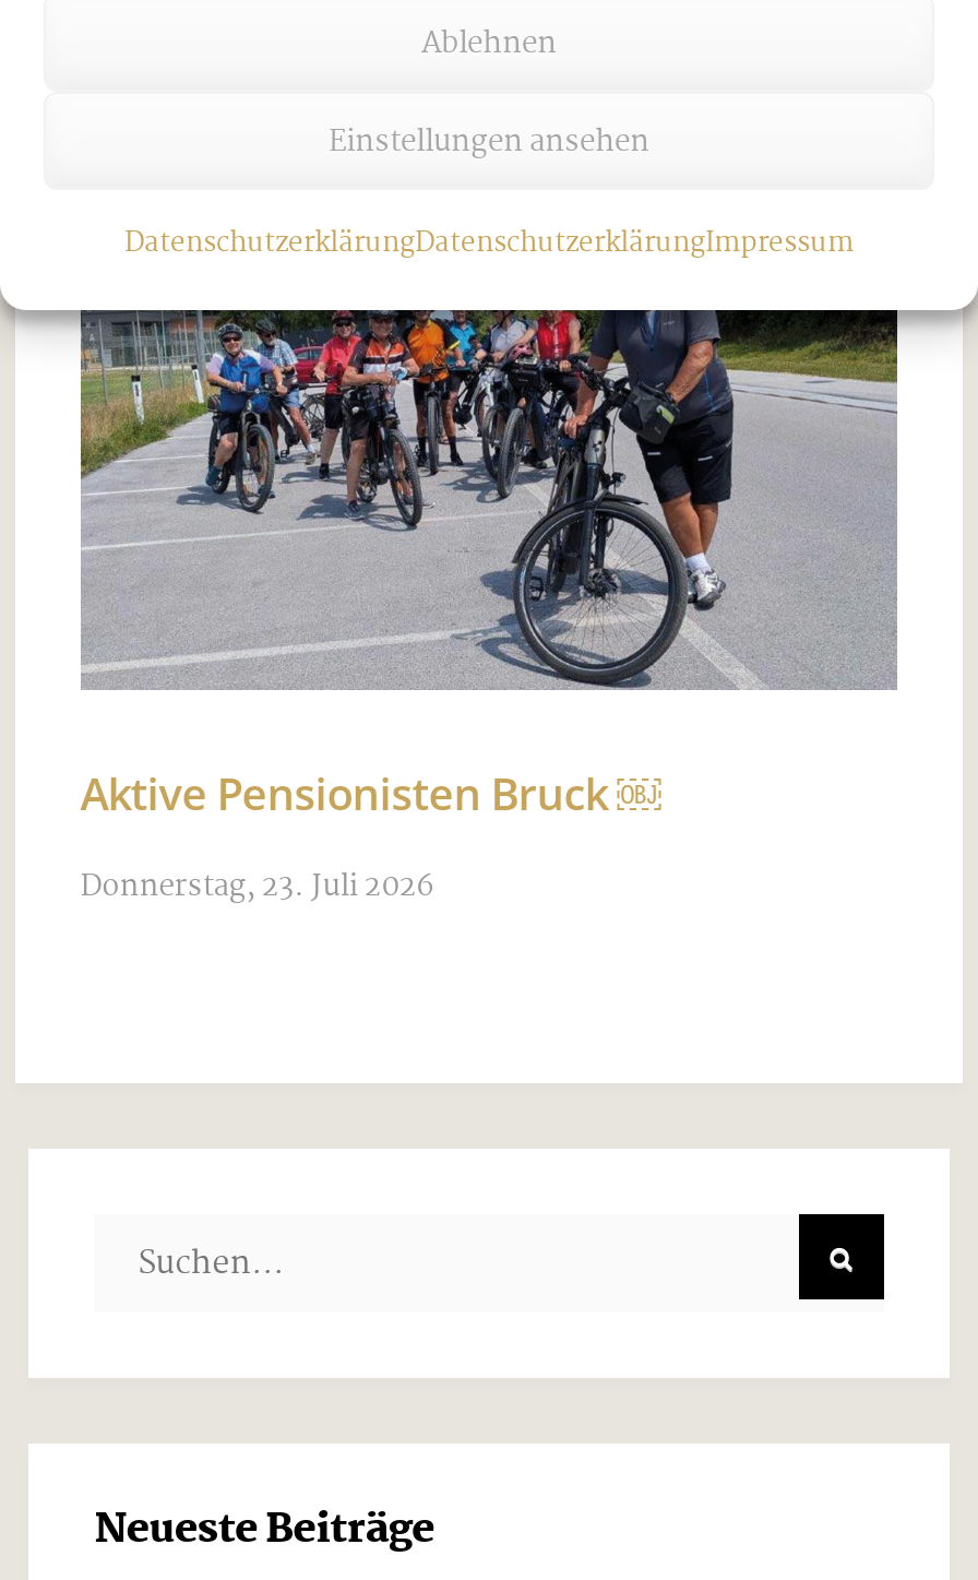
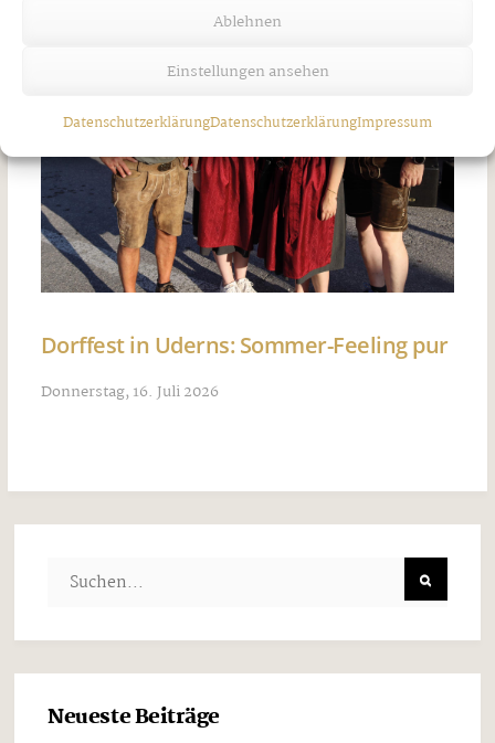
- [image]
+ [image]

- Aktive Pensionisten Bruck ￼
+ Dorffest in Uderns: Sommer-Feeling pur

- Donnerstag, 23. Juli 2026
+ Donnerstag, 16. Juli 2026
